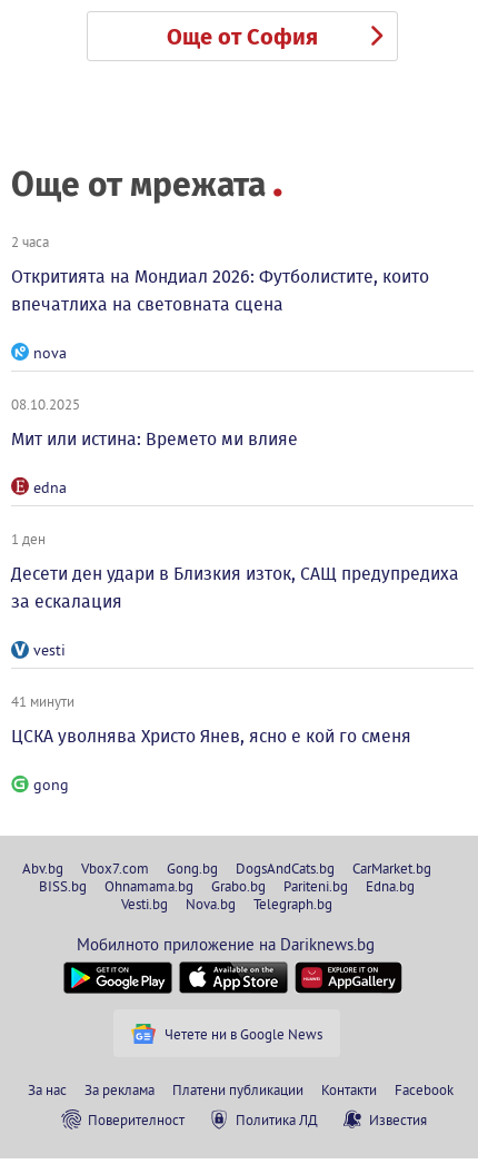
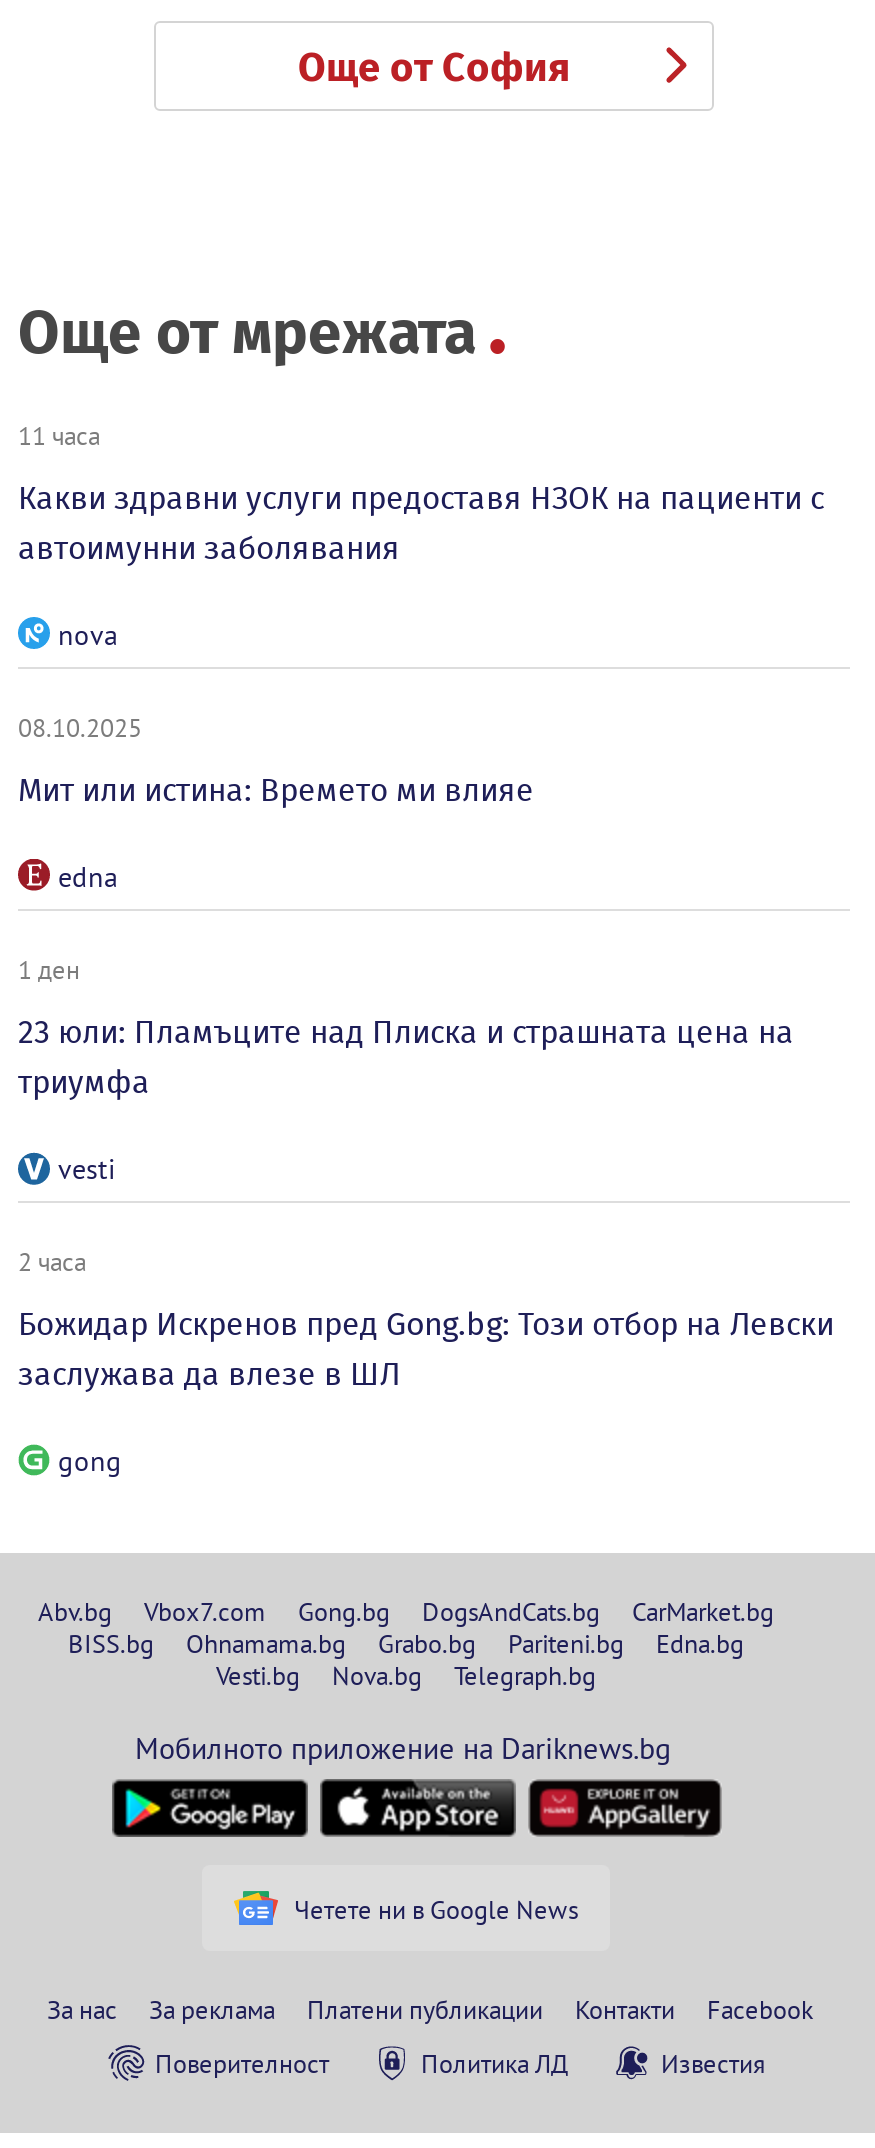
- 2 часа
+ 11 часа

- Откритията на Мондиал 2026: Футболистите, които
- впечатлиха на световната сцена
+ Какви здравни услуги предоставя НЗОК на пациенти с
+ автоимунни заболявания

- Десети ден удари в Близкия изток, САЩ предупредиха
- за ескалация
+ 23 юли: Пламъците над Плиска и страшната цена на
+ триумфа

- 41 минути
+ 2 часа

- ЦСКА уволнява Христо Янев, ясно е кой го сменя
+ Божидар Искренов пред Gong.bg: Този отбор на Левски
+ заслужава да влезе в ШЛ
